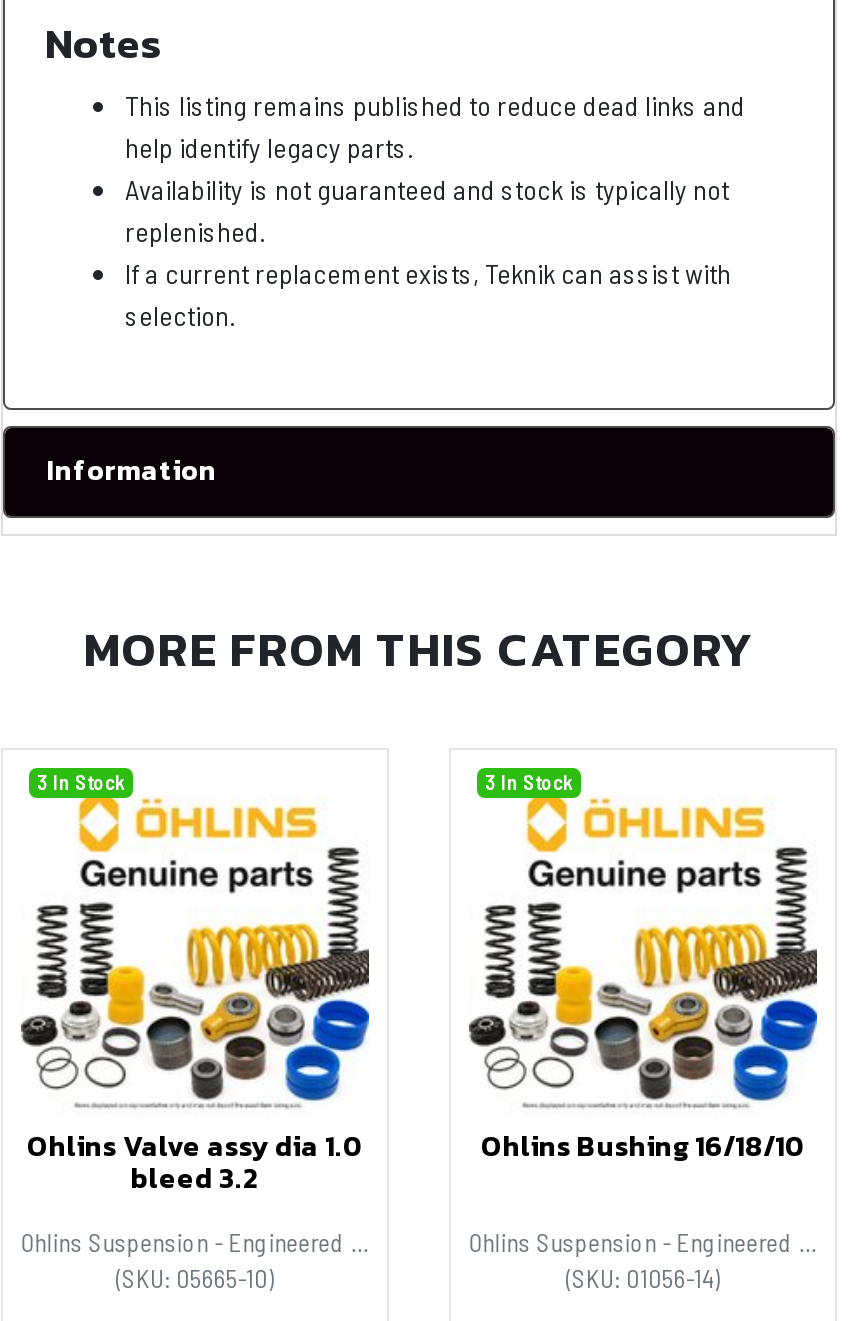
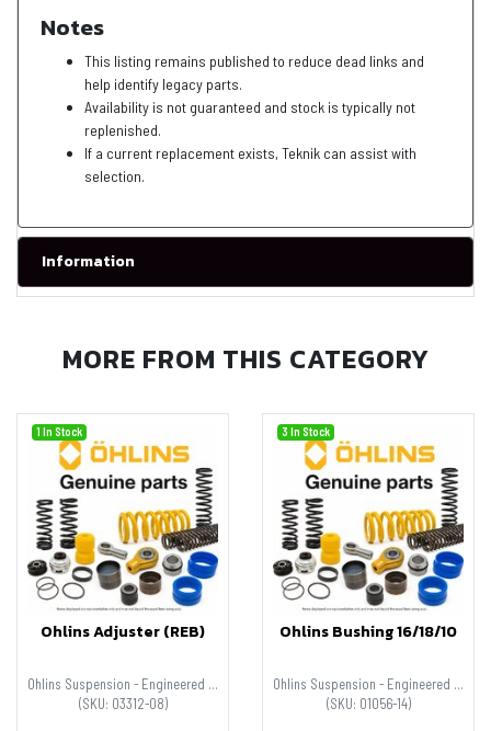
- 3 In Stock
+ 1 In Stock

- Ohlins Valve assy dia 1.0
- bleed 3.2
+ Ohlins Adjuster (REB)

- (SKU: 05665-10)
+ (SKU: 03312-08)
